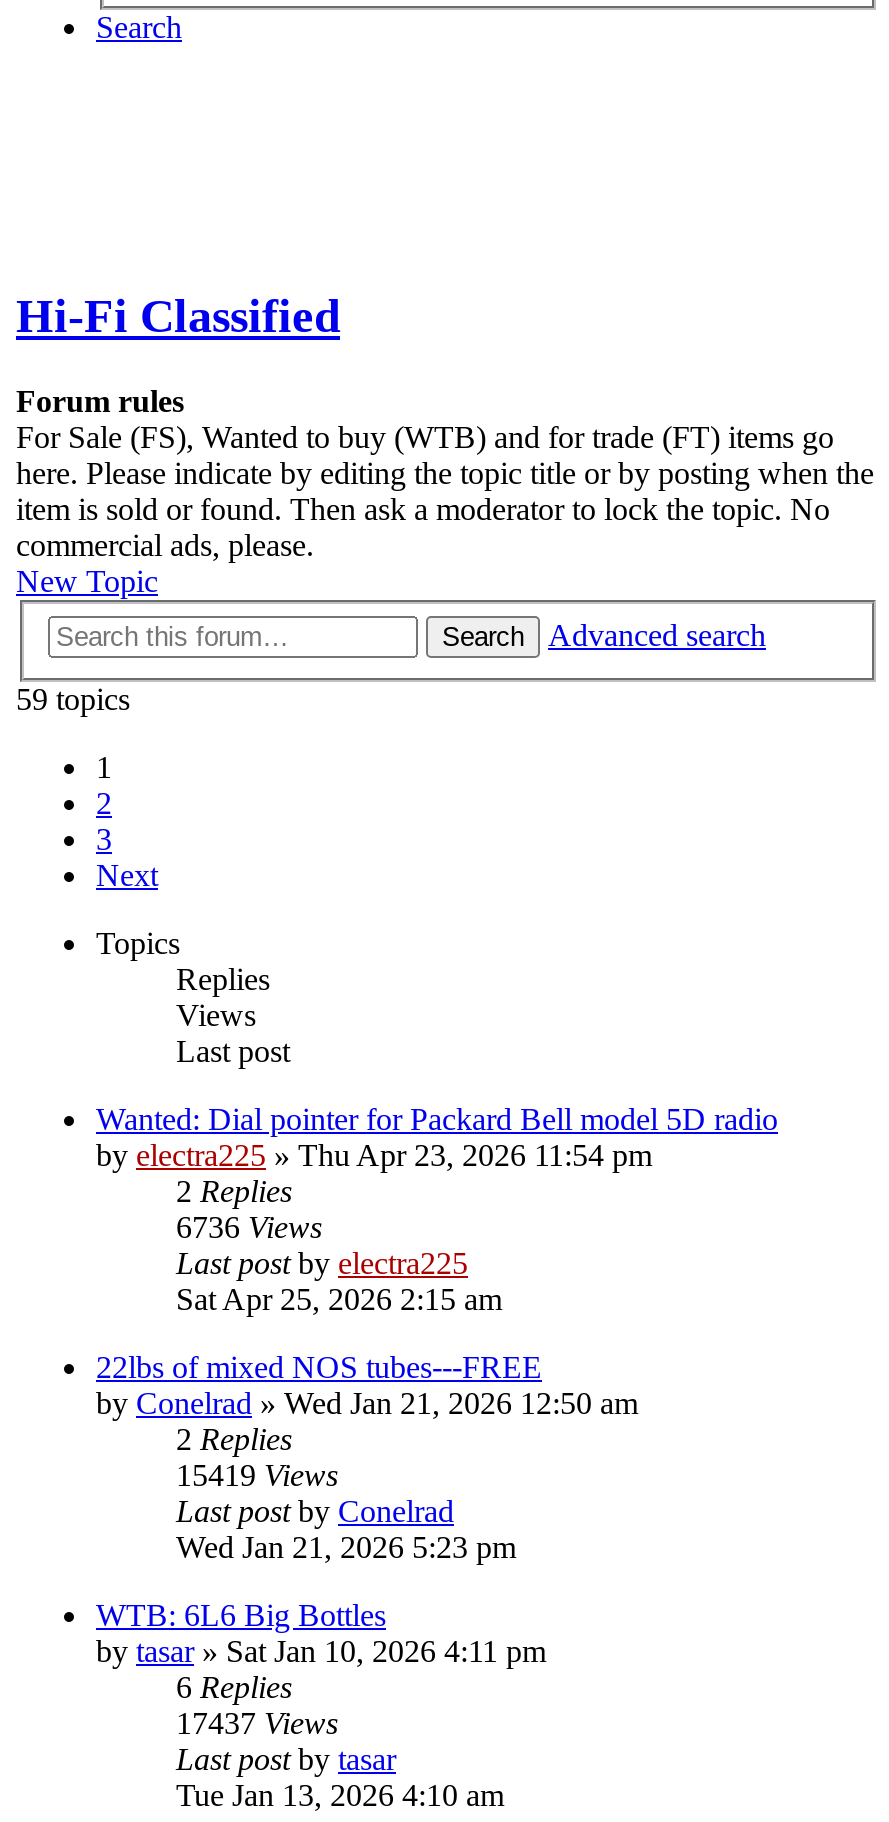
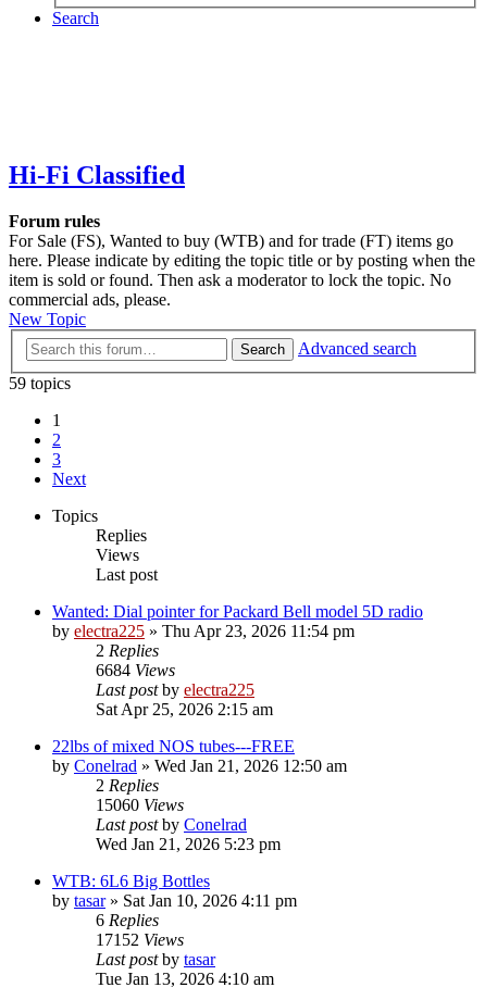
- 6736 Views
+ 6684 Views

- 15419 Views
+ 15060 Views

- 17437 Views
+ 17152 Views
